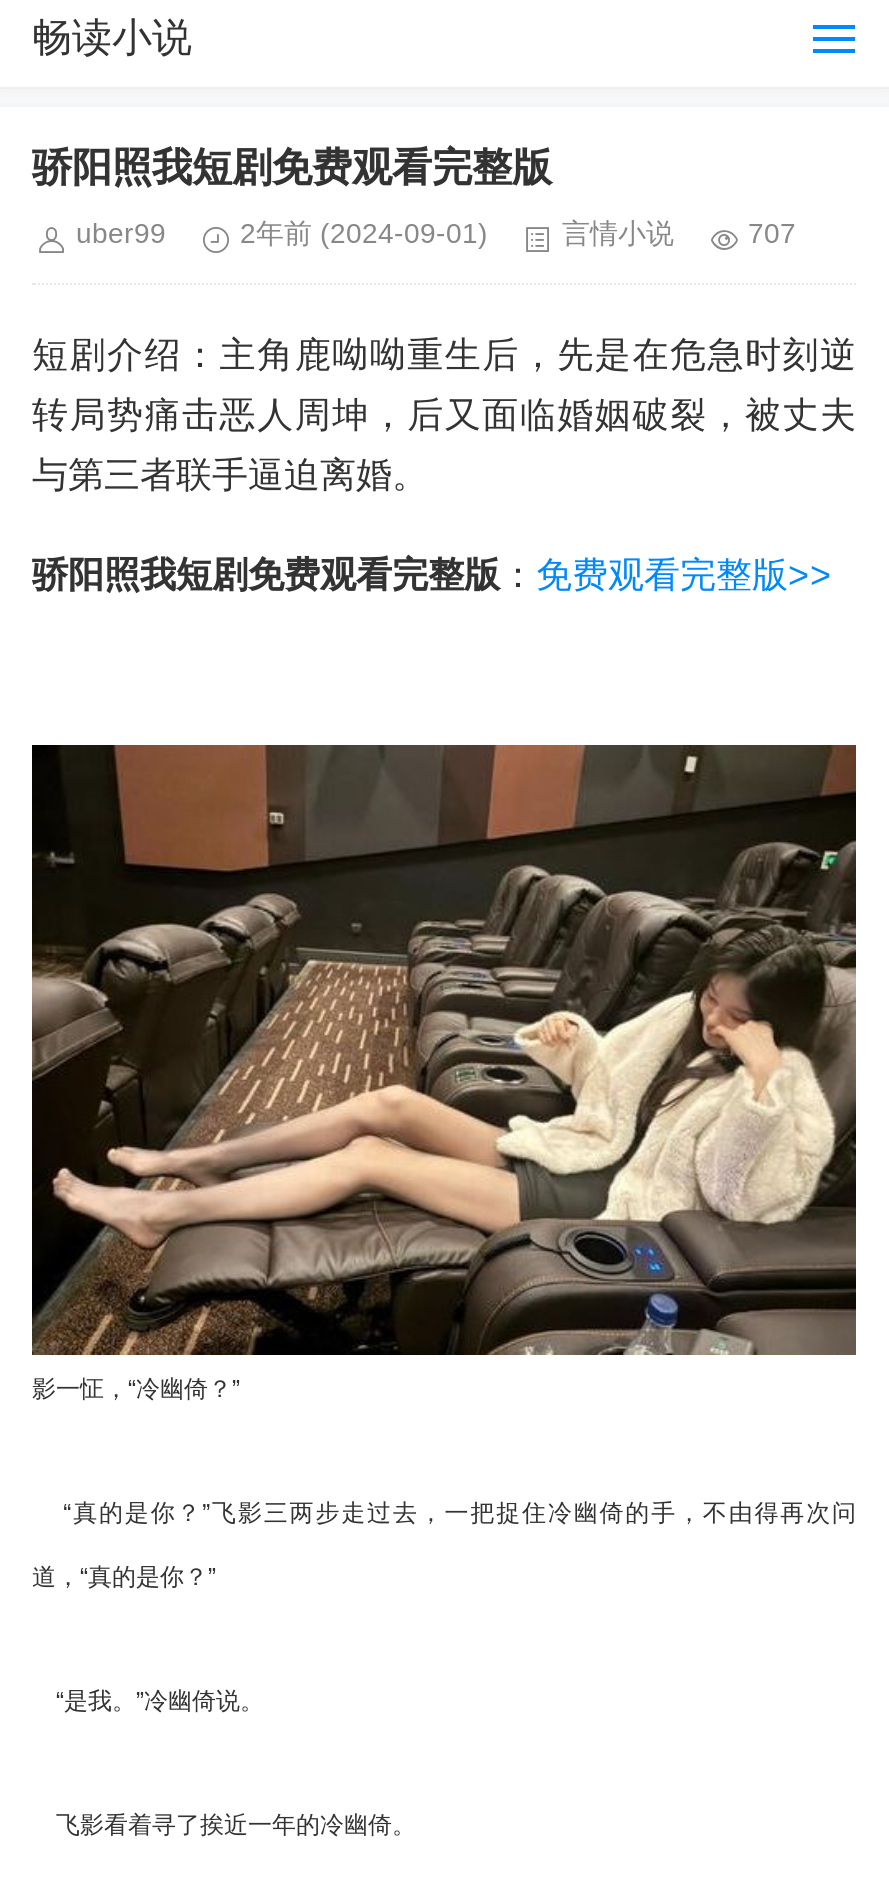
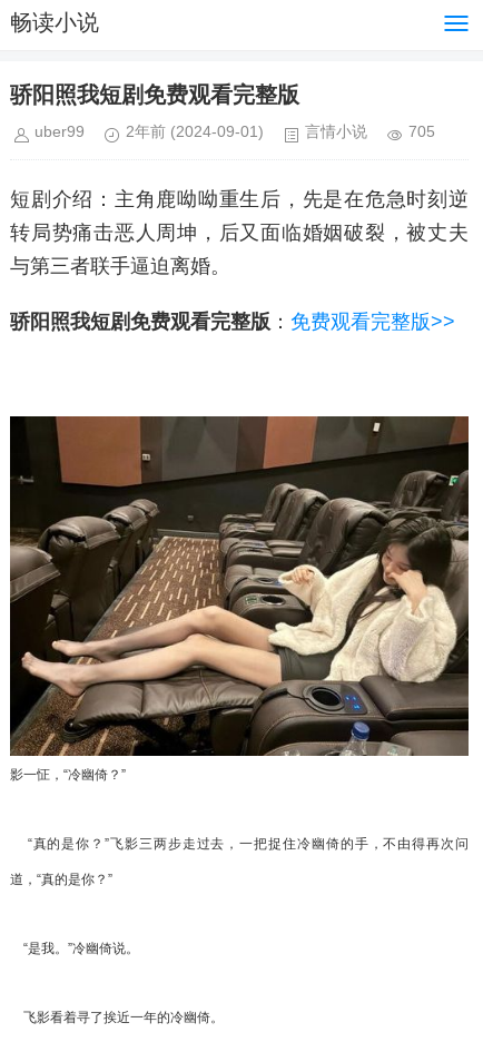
- 707
+ 705
